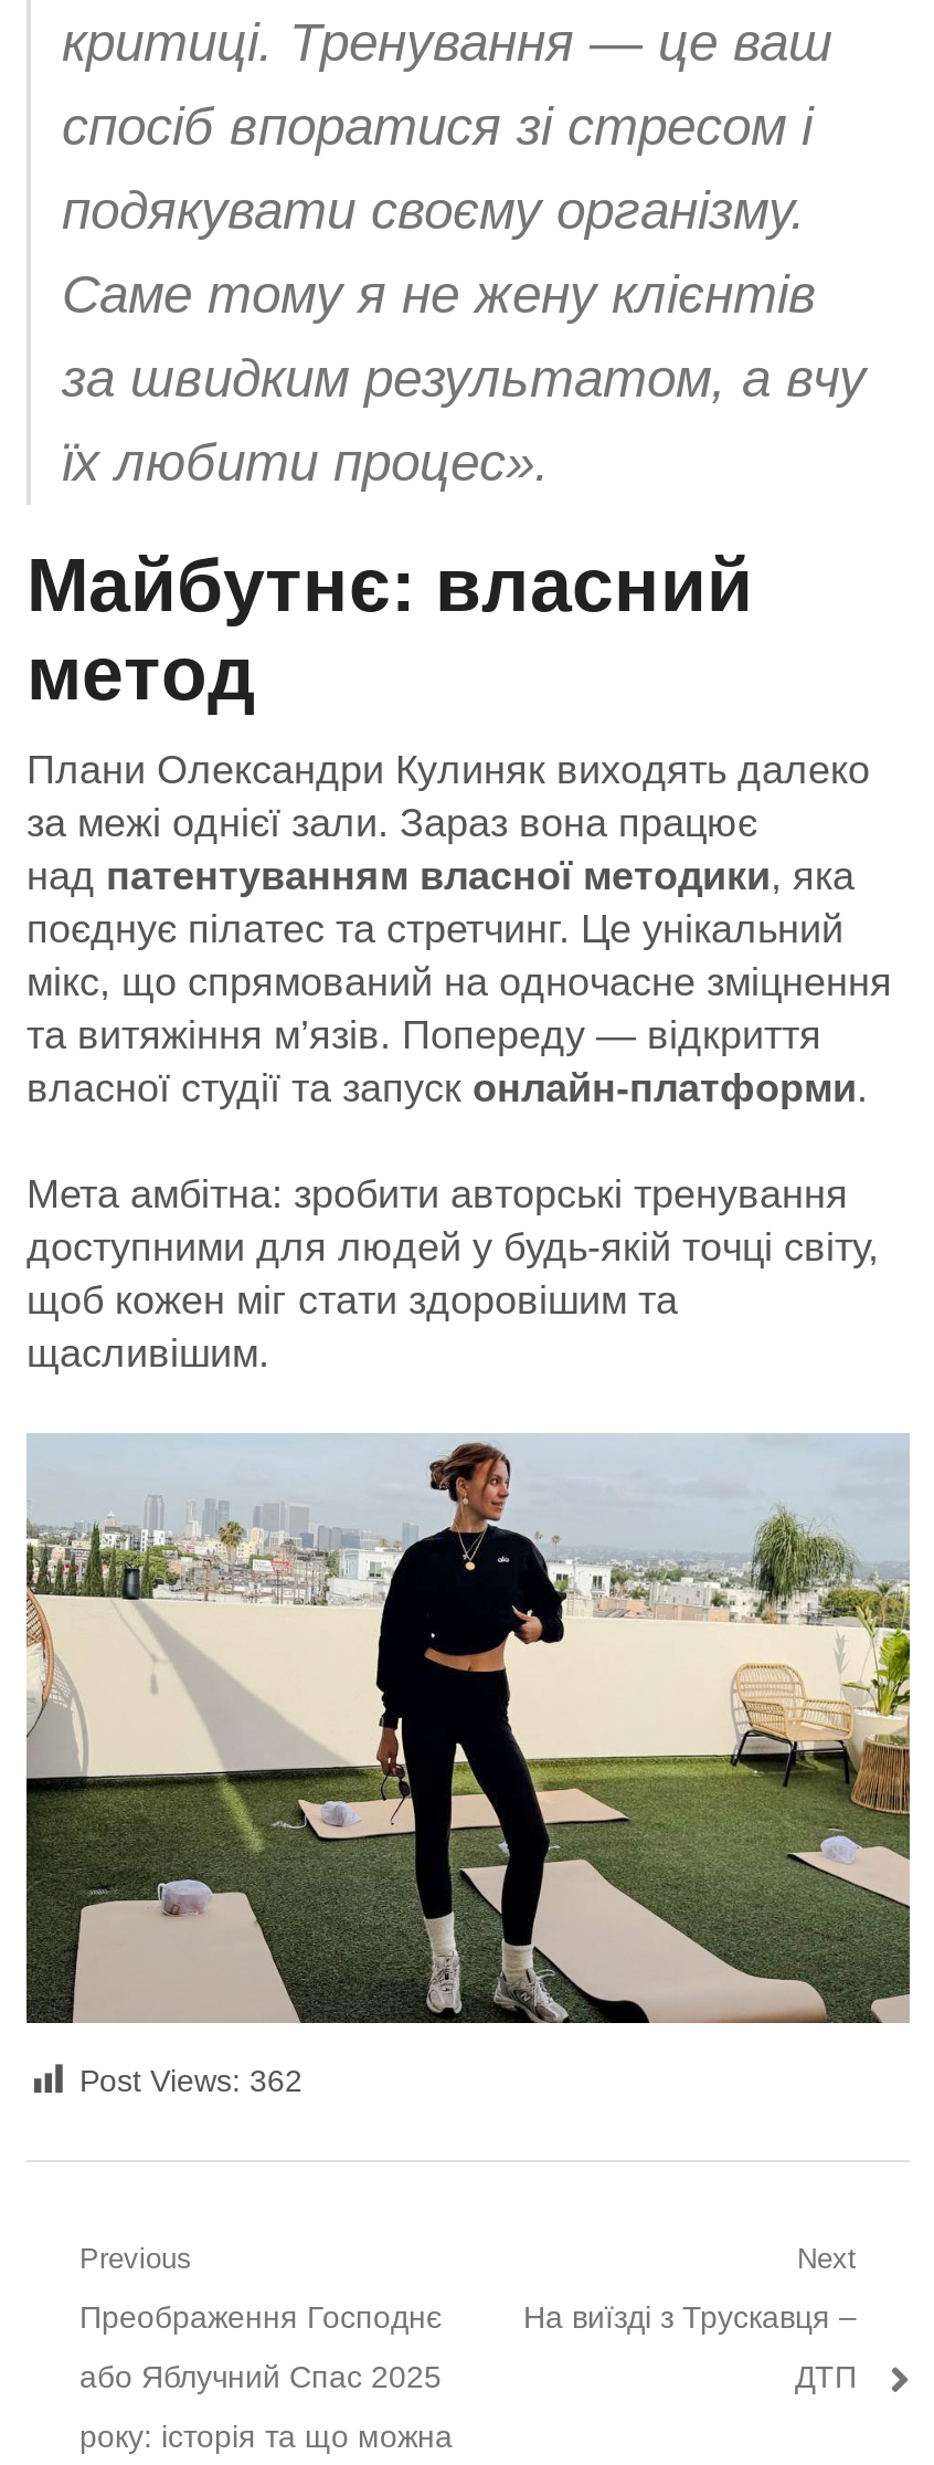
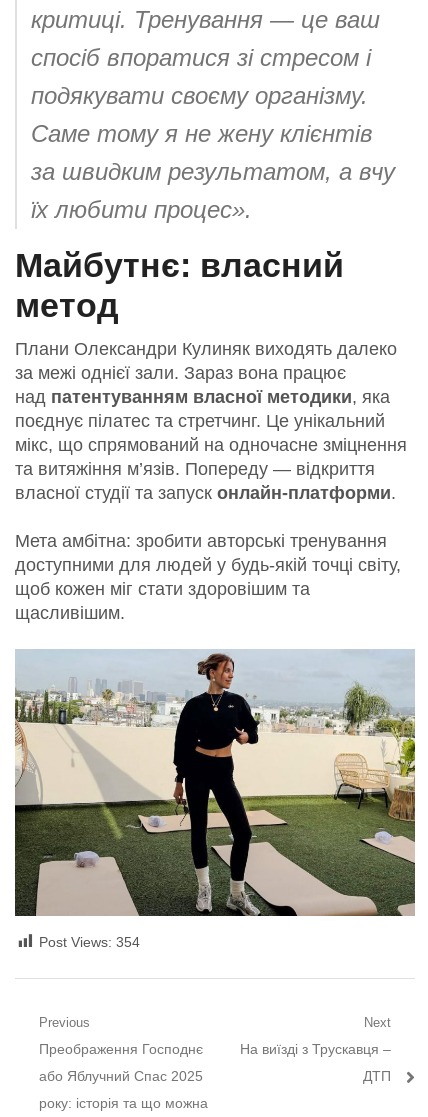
- Post Views: 362
+ Post Views: 354
